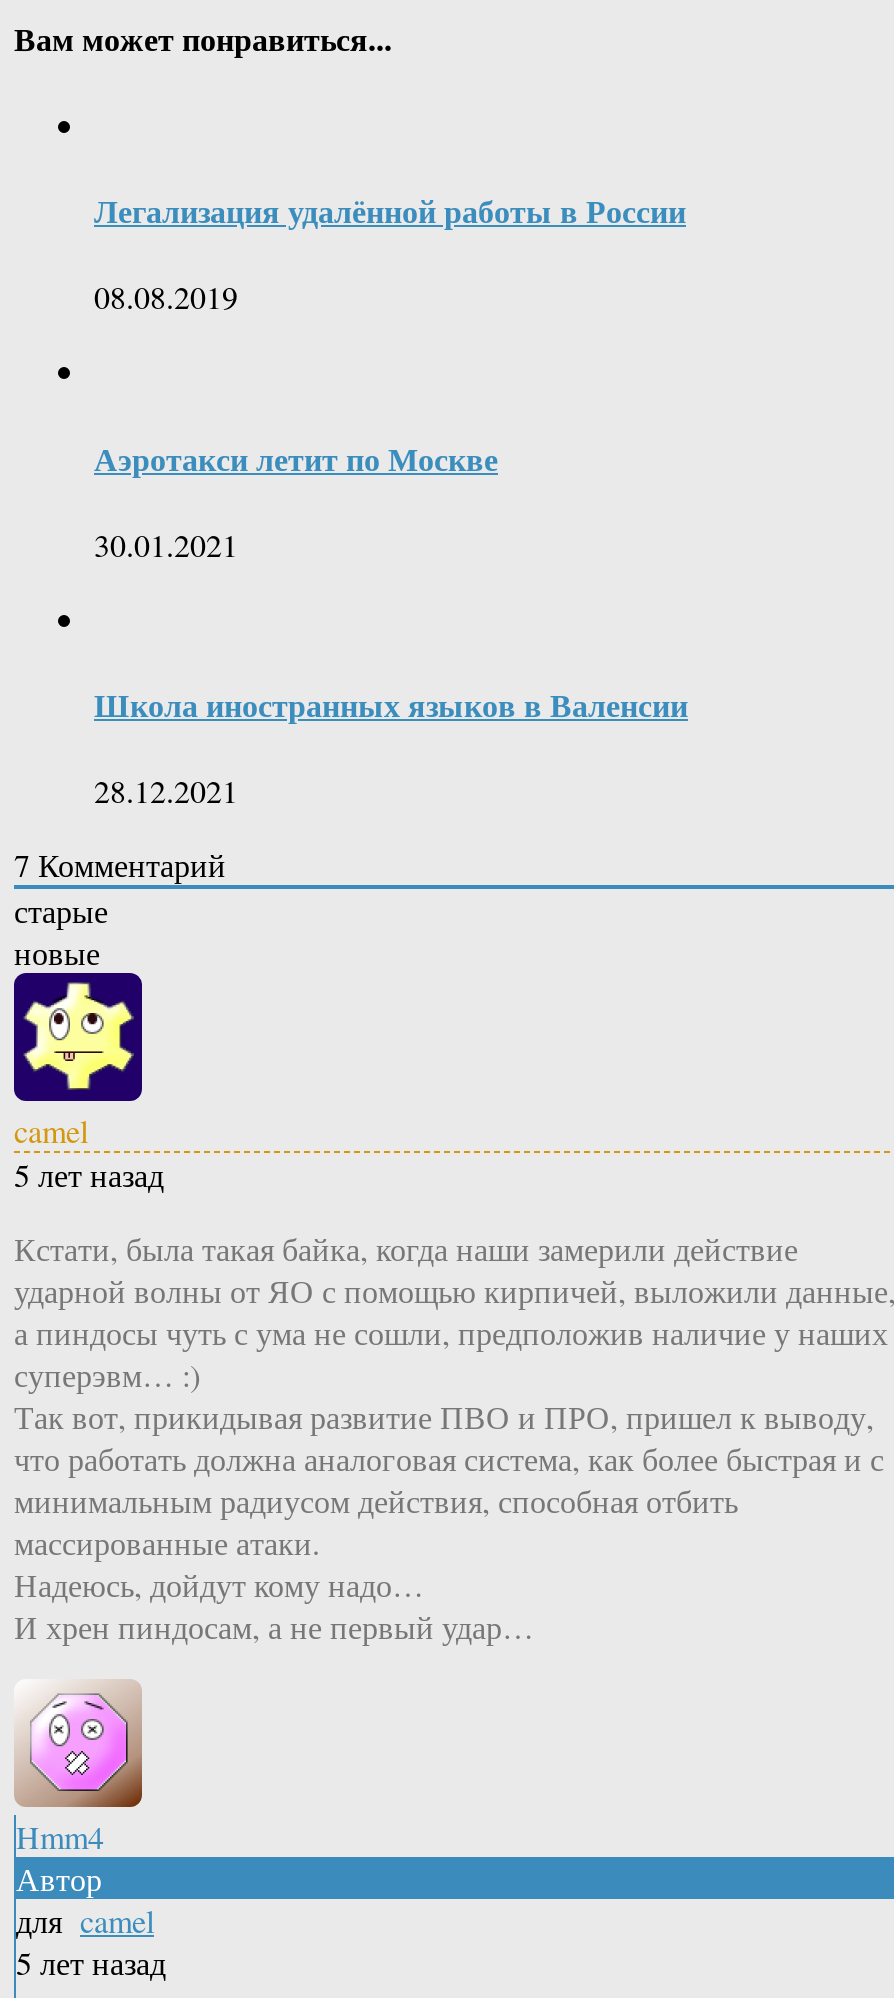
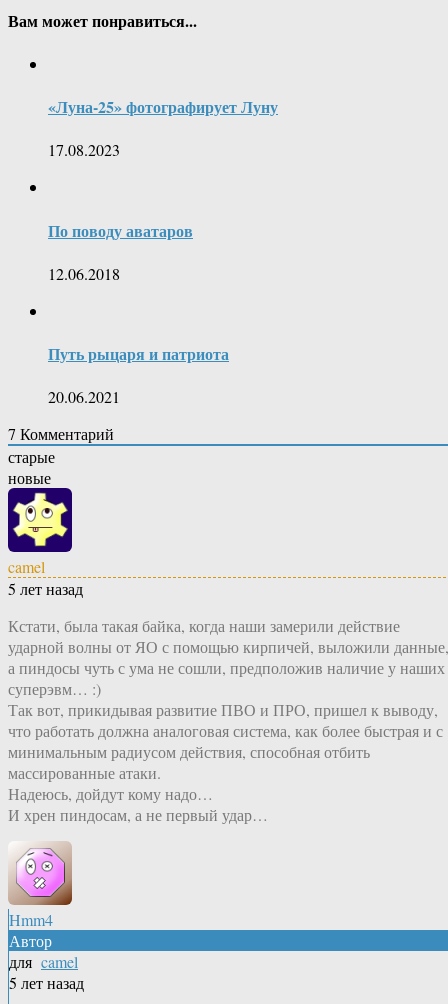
- Легализация удалённой работы в России
+ «Луна-25» фотографирует Луну

- 08.08.2019
+ 17.08.2023

- Аэротакси летит по Москве
+ По поводу аватаров

- 30.01.2021
+ 12.06.2018

- Школа иностранных языков в Валенсии
+ Путь рыцаря и патриота

- 28.12.2021
+ 20.06.2021
